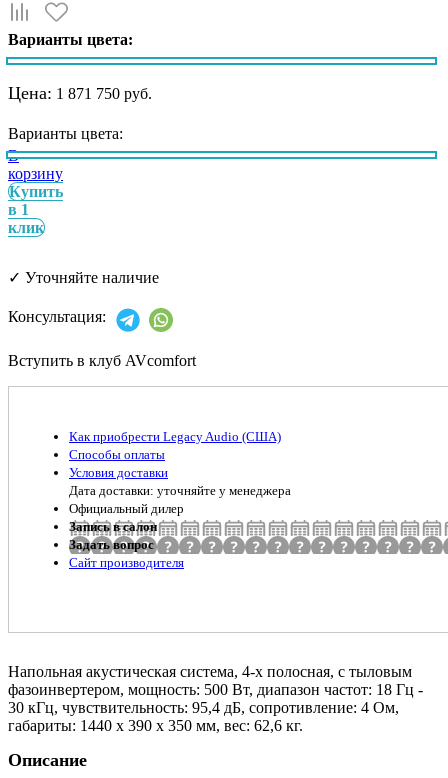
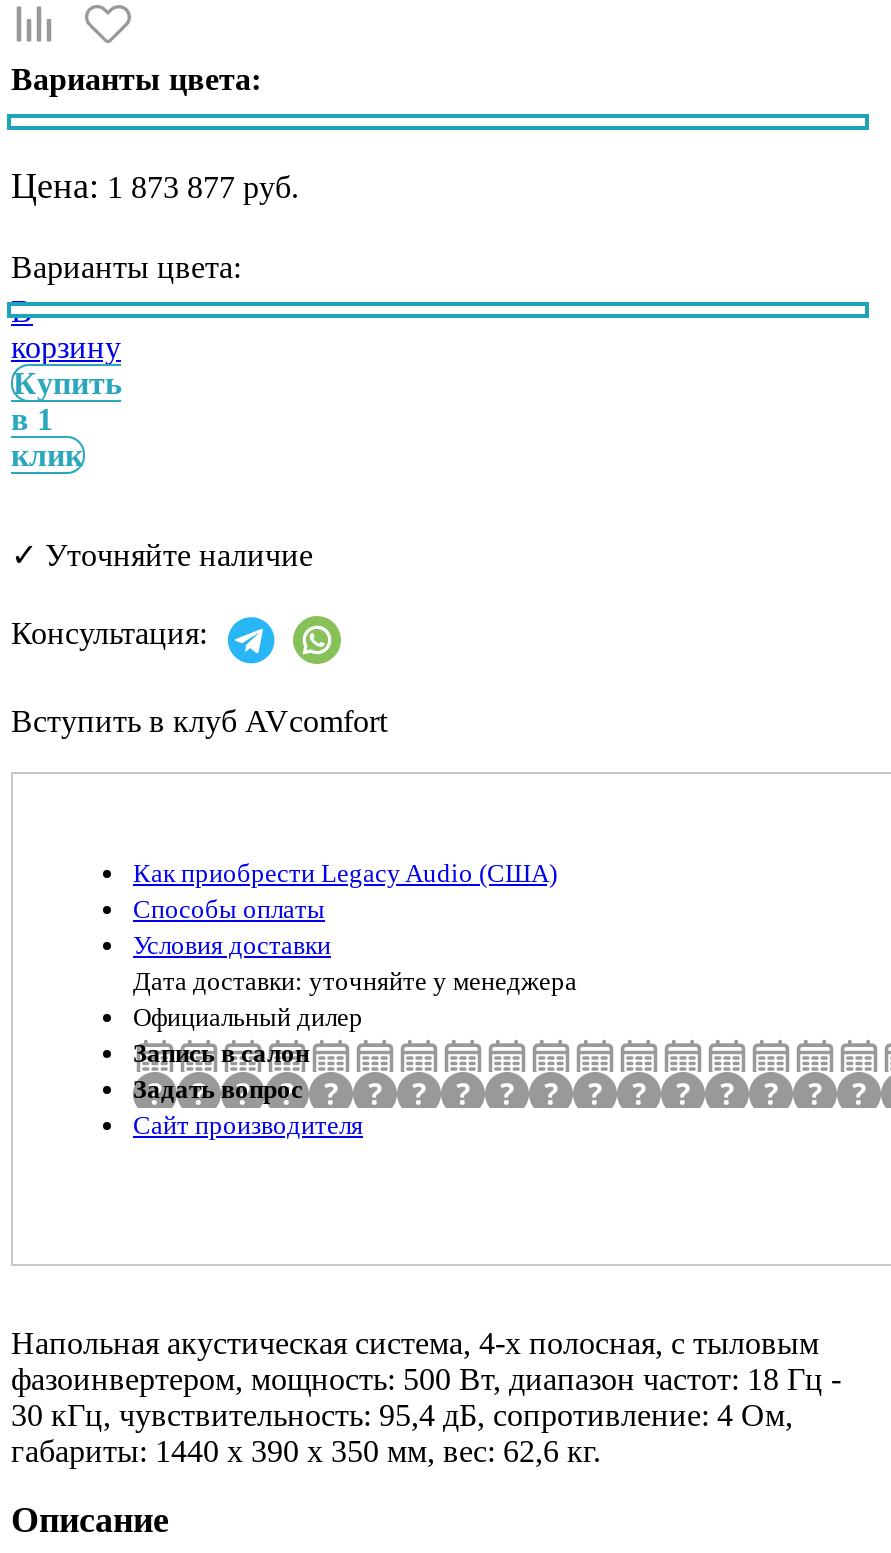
- Цена: 1 871 750 руб.
+ Цена: 1 873 877 руб.
